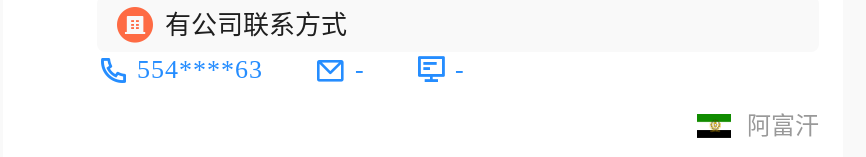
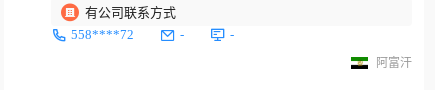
- 554****63
+ 558****72
